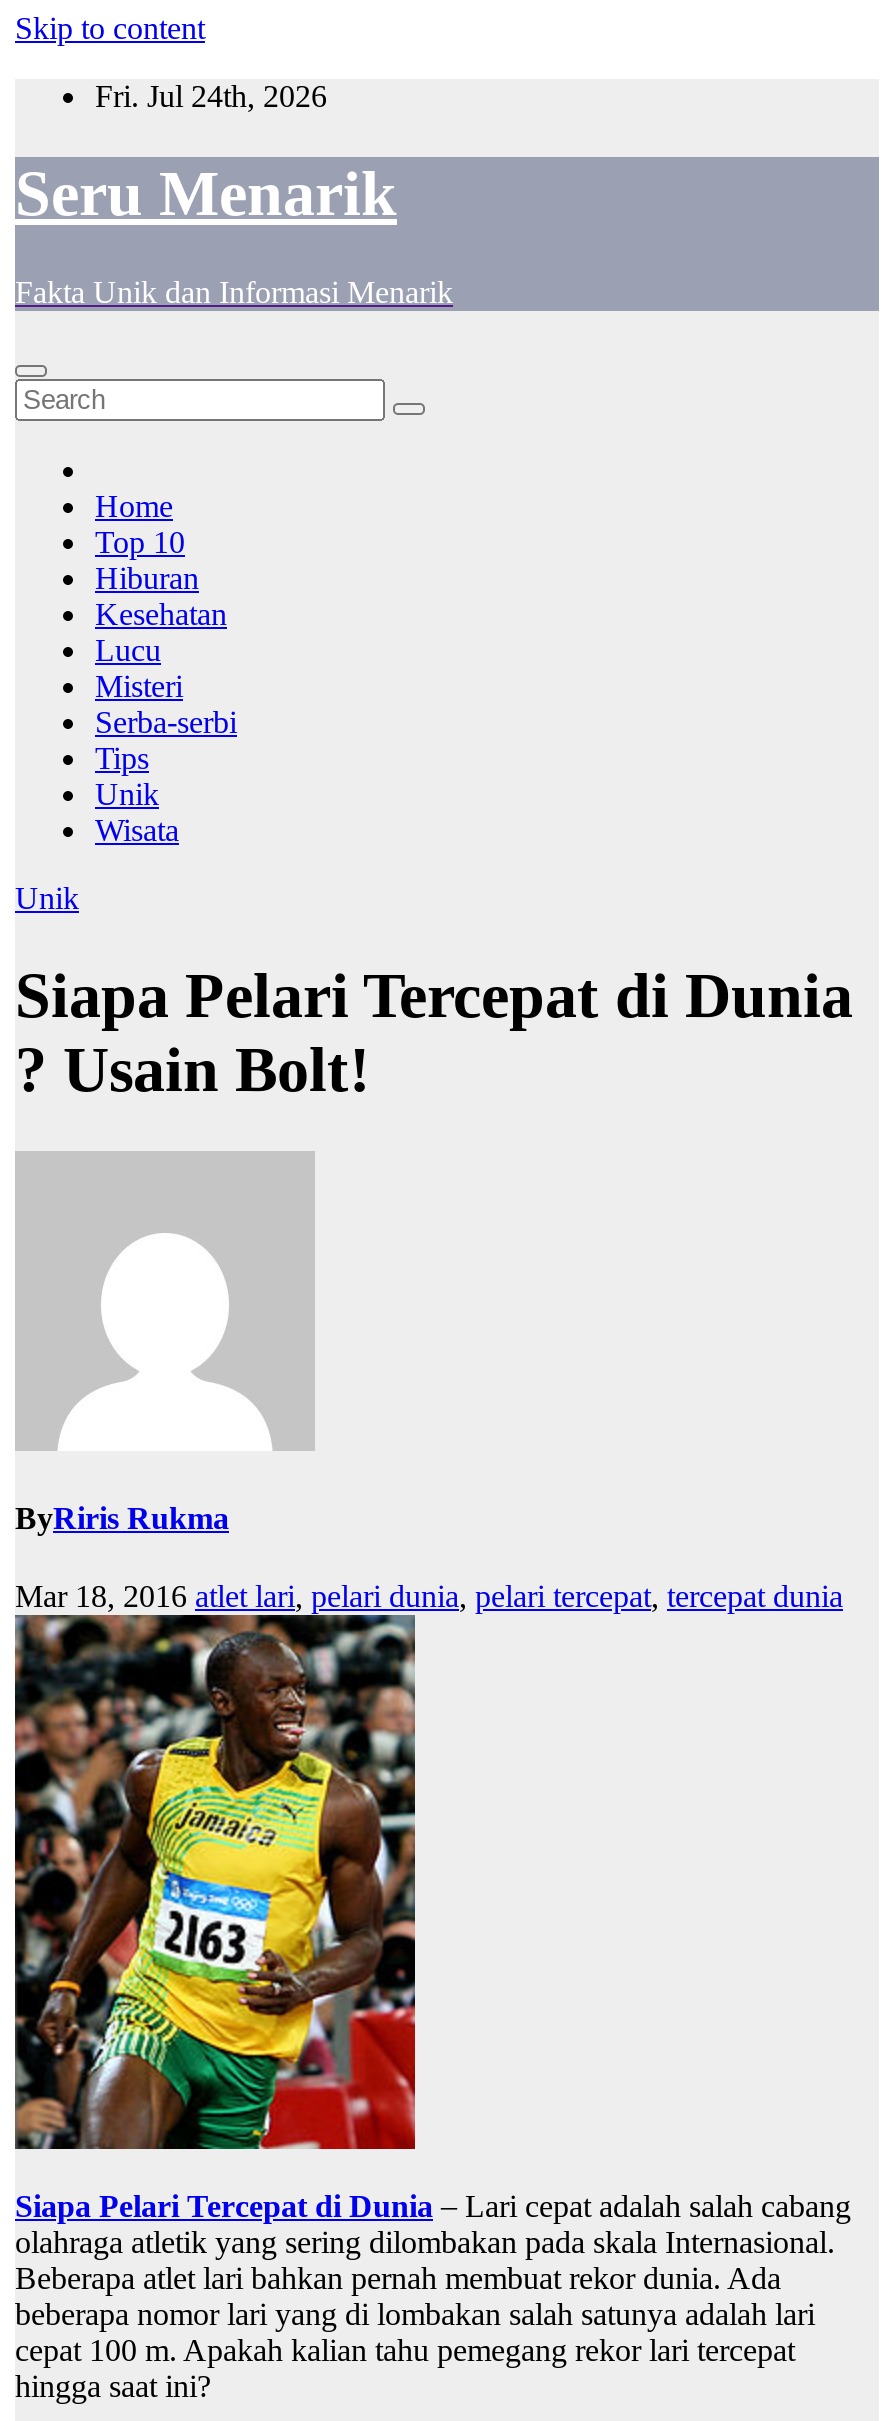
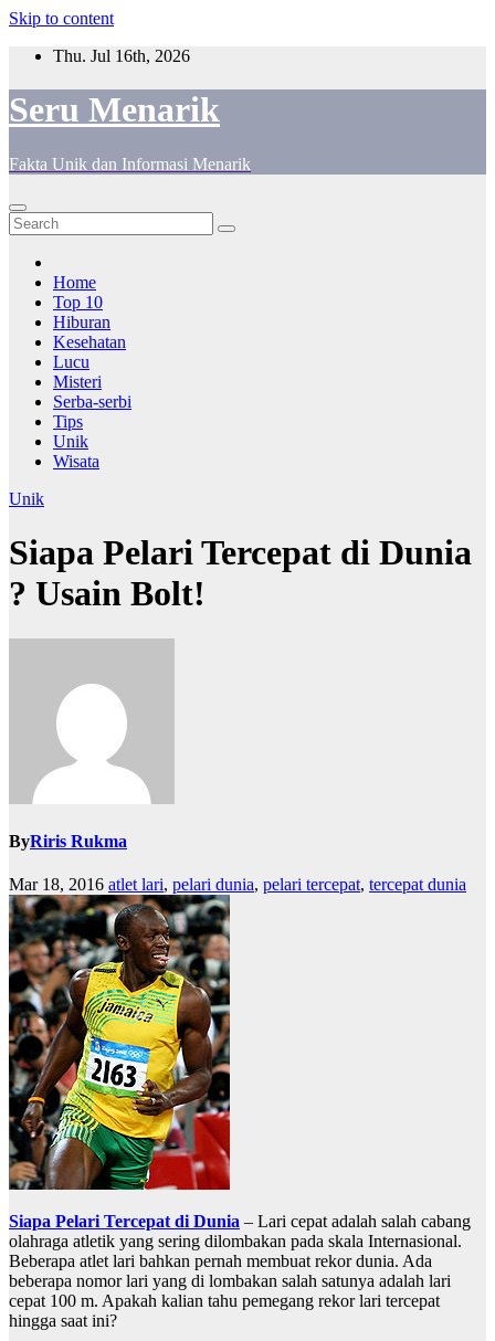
- Fri. Jul 24th, 2026
+ Thu. Jul 16th, 2026
